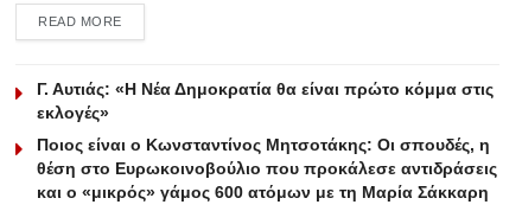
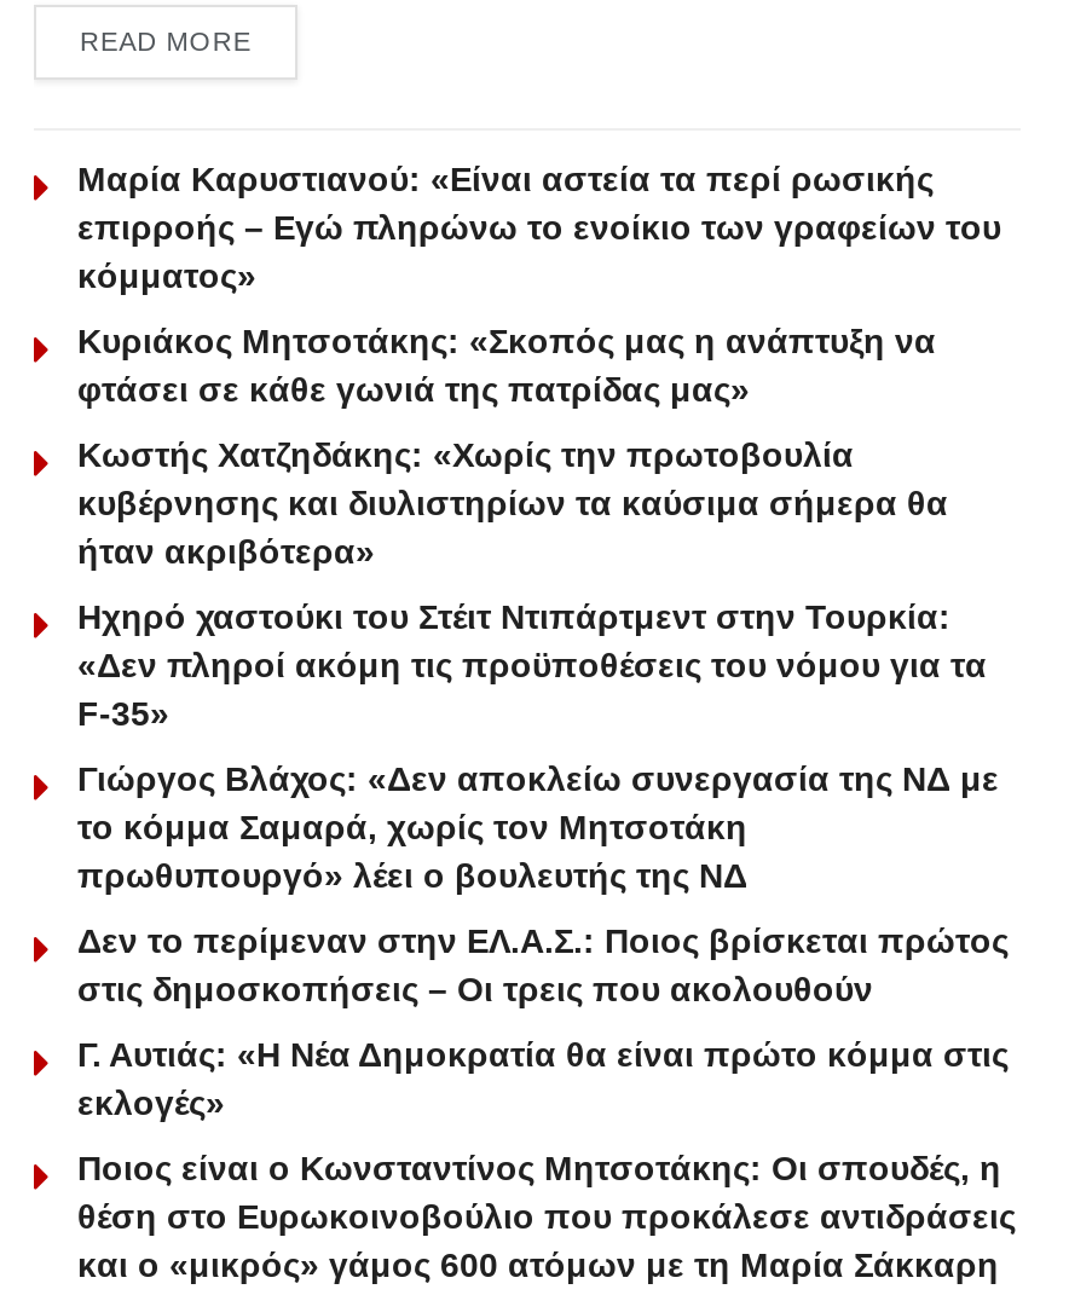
+ Μαρία Καρυστιανού: «Είναι αστεία τα περί ρωσικής
+ επιρροής – Εγώ πληρώνω το ενοίκιο των γραφείων του
+ κόμματος»
+ Κυριάκος Μητσοτάκης: «Σκοπός μας η ανάπτυξη να
+ φτάσει σε κάθε γωνιά της πατρίδας μας»
+ Κωστής Χατζηδάκης: «Χωρίς την πρωτοβουλία
+ κυβέρνησης και διυλιστηρίων τα καύσιμα σήμερα θα
+ ήταν ακριβότερα»
+ Ηχηρό χαστούκι του Στέιτ Ντιπάρτμεντ στην Τουρκία:
+ «Δεν πληροί ακόμη τις προϋποθέσεις του νόμου για τα
+ F-35»
+ Γιώργος Βλάχος: «Δεν αποκλείω συνεργασία της ΝΔ με
+ το κόμμα Σαμαρά, χωρίς τον Μητσοτάκη
+ πρωθυπουργό» λέει ο βουλευτής της ΝΔ
+ Δεν το περίμεναν στην ΕΛ.Α.Σ.: Ποιος βρίσκεται πρώτος
+ στις δημοσκοπήσεις – Οι τρεις που ακολουθούν
